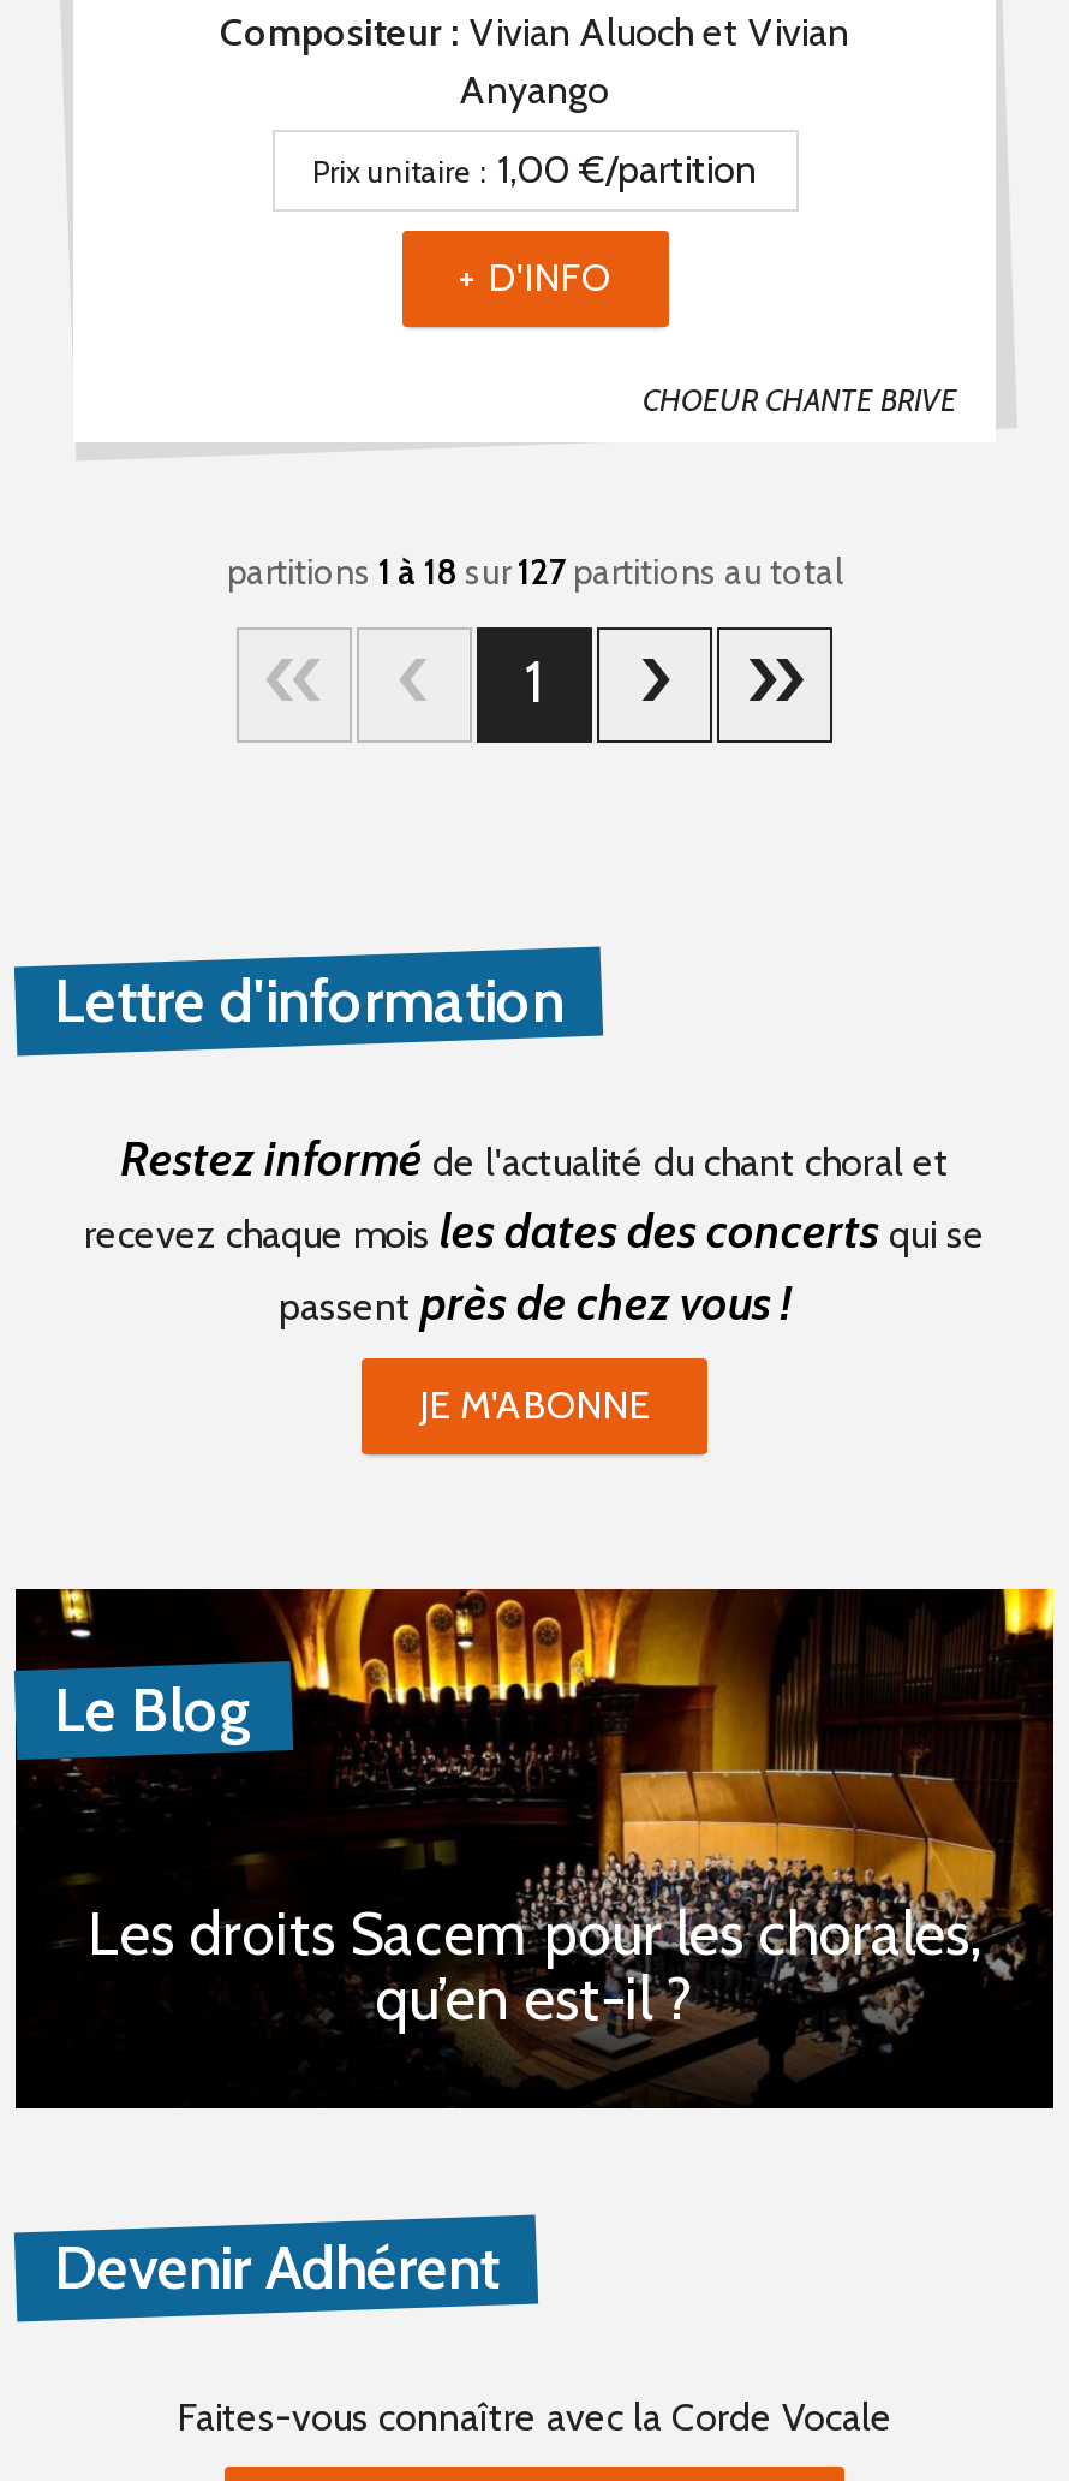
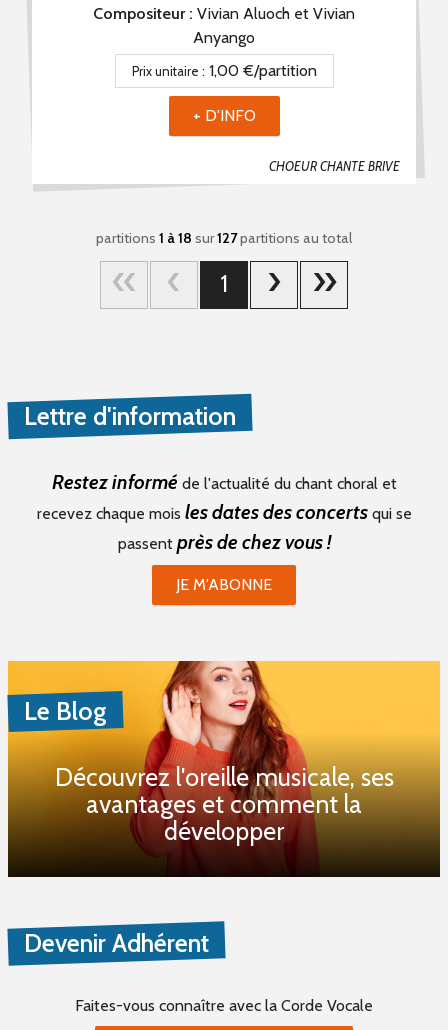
- [image]
- Les droits Sacem pour les chorales,
- qu’en est-il ?
+ [image]
+ Découvrez l'oreille musicale, ses
+ avantages et comment la
+ développer
